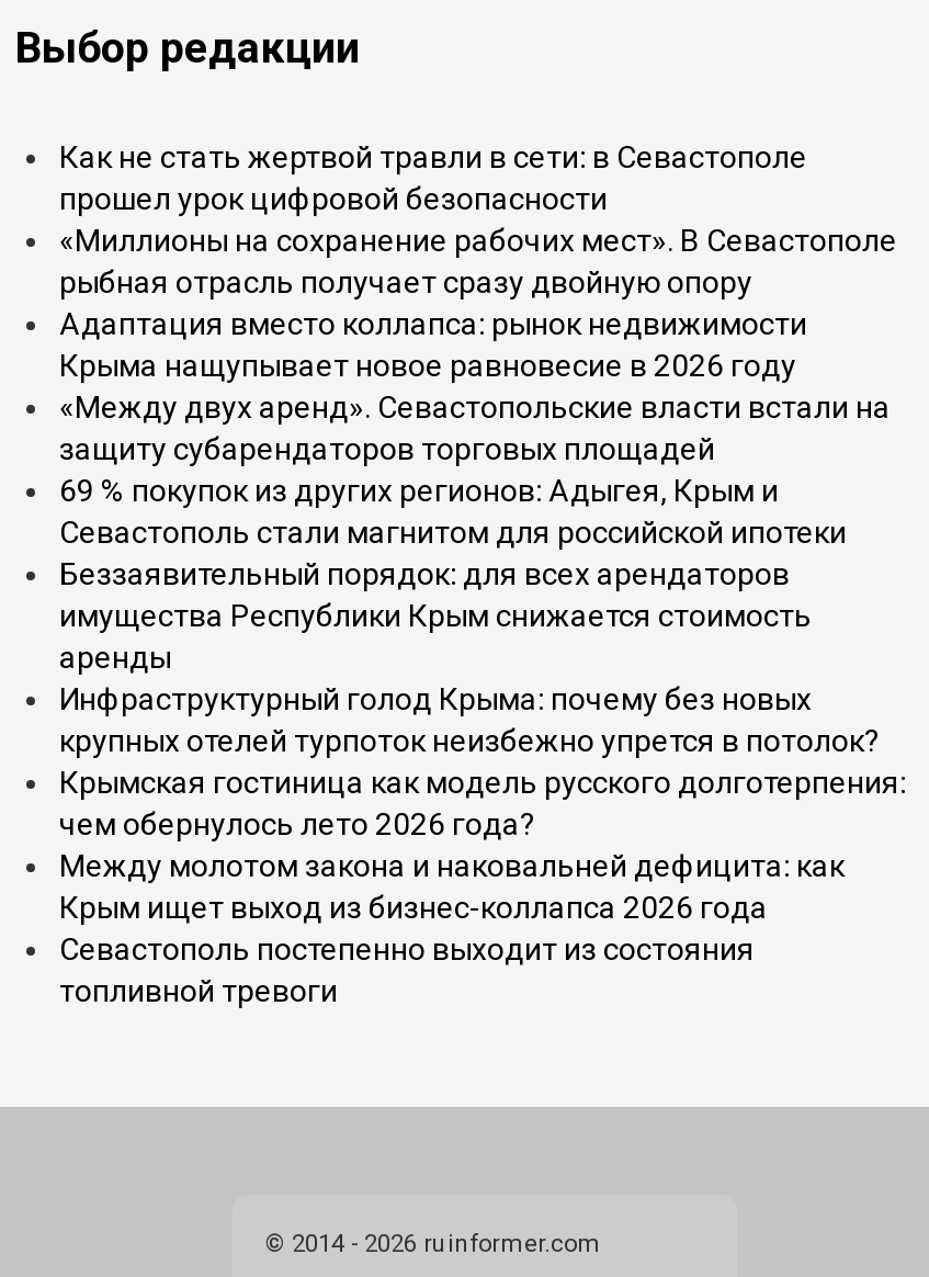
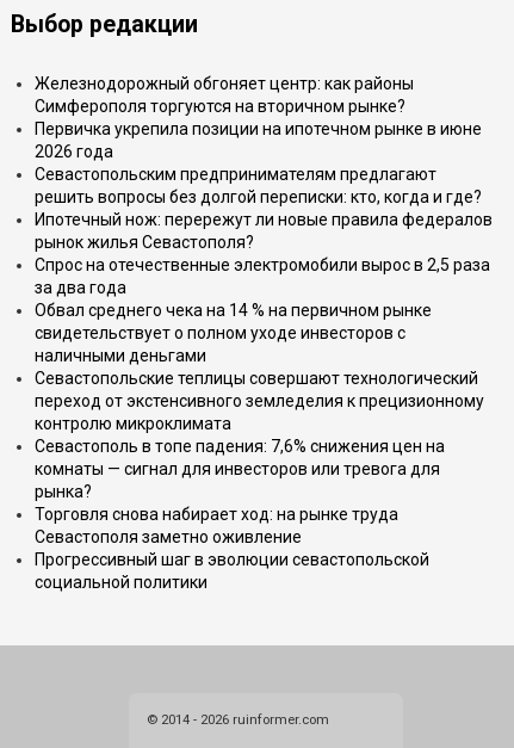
- Как не стать жертвой травли в сети: в Севастополе
- прошел урок цифровой безопасности
- «Миллионы на сохранение рабочих мест». В Севастополе
- рыбная отрасль получает сразу двойную опору
- Адаптация вместо коллапса: рынок недвижимости
- Крыма нащупывает новое равновесие в 2026 году
- «Между двух аренд». Севастопольские власти встали на
- защиту субарендаторов торговых площадей
- 69 % покупок из других регионов: Адыгея, Крым и
- Севастополь стали магнитом для российской ипотеки
- Беззаявительный порядок: для всех арендаторов
- имущества Республики Крым снижается стоимость
- аренды
- Инфраструктурный голод Крыма: почему без новых
- крупных отелей турпоток неизбежно упрется в потолок?
- Крымская гостиница как модель русского долготерпения:
- чем обернулось лето 2026 года?
- Между молотом закона и наковальней дефицита: как
- Крым ищет выход из бизнес-коллапса 2026 года
- Севастополь постепенно выходит из состояния
- топливной тревоги
+ Железнодорожный обгоняет центр: как районы
+ Симферополя торгуются на вторичном рынке?
+ Первичка укрепила позиции на ипотечном рынке в июне
+ 2026 года
+ Севастопольским предпринимателям предлагают
+ решить вопросы без долгой переписки: кто, когда и где?
+ Ипотечный нож: перережут ли новые правила федералов
+ рынок жилья Севастополя?
+ Cпрос на отечественные электромобили вырос в 2,5 раза
+ за два года
+ Обвал среднего чека на 14 % на первичном рынке
+ свидетельствует о полном уходе инвесторов с
+ наличными деньгами
+ Севастопольские теплицы совершают технологический
+ переход от экстенсивного земледелия к прецизионному
+ контролю микроклимата
+ Севастополь в топе падения: 7,6% снижения цен на
+ комнаты — сигнал для инвесторов или тревога для
+ рынка?
+ Торговля снова набирает ход: на рынке труда
+ Севастополя заметно оживление
+ Прогрессивный шаг в эволюции севастопольской
+ социальной политики
